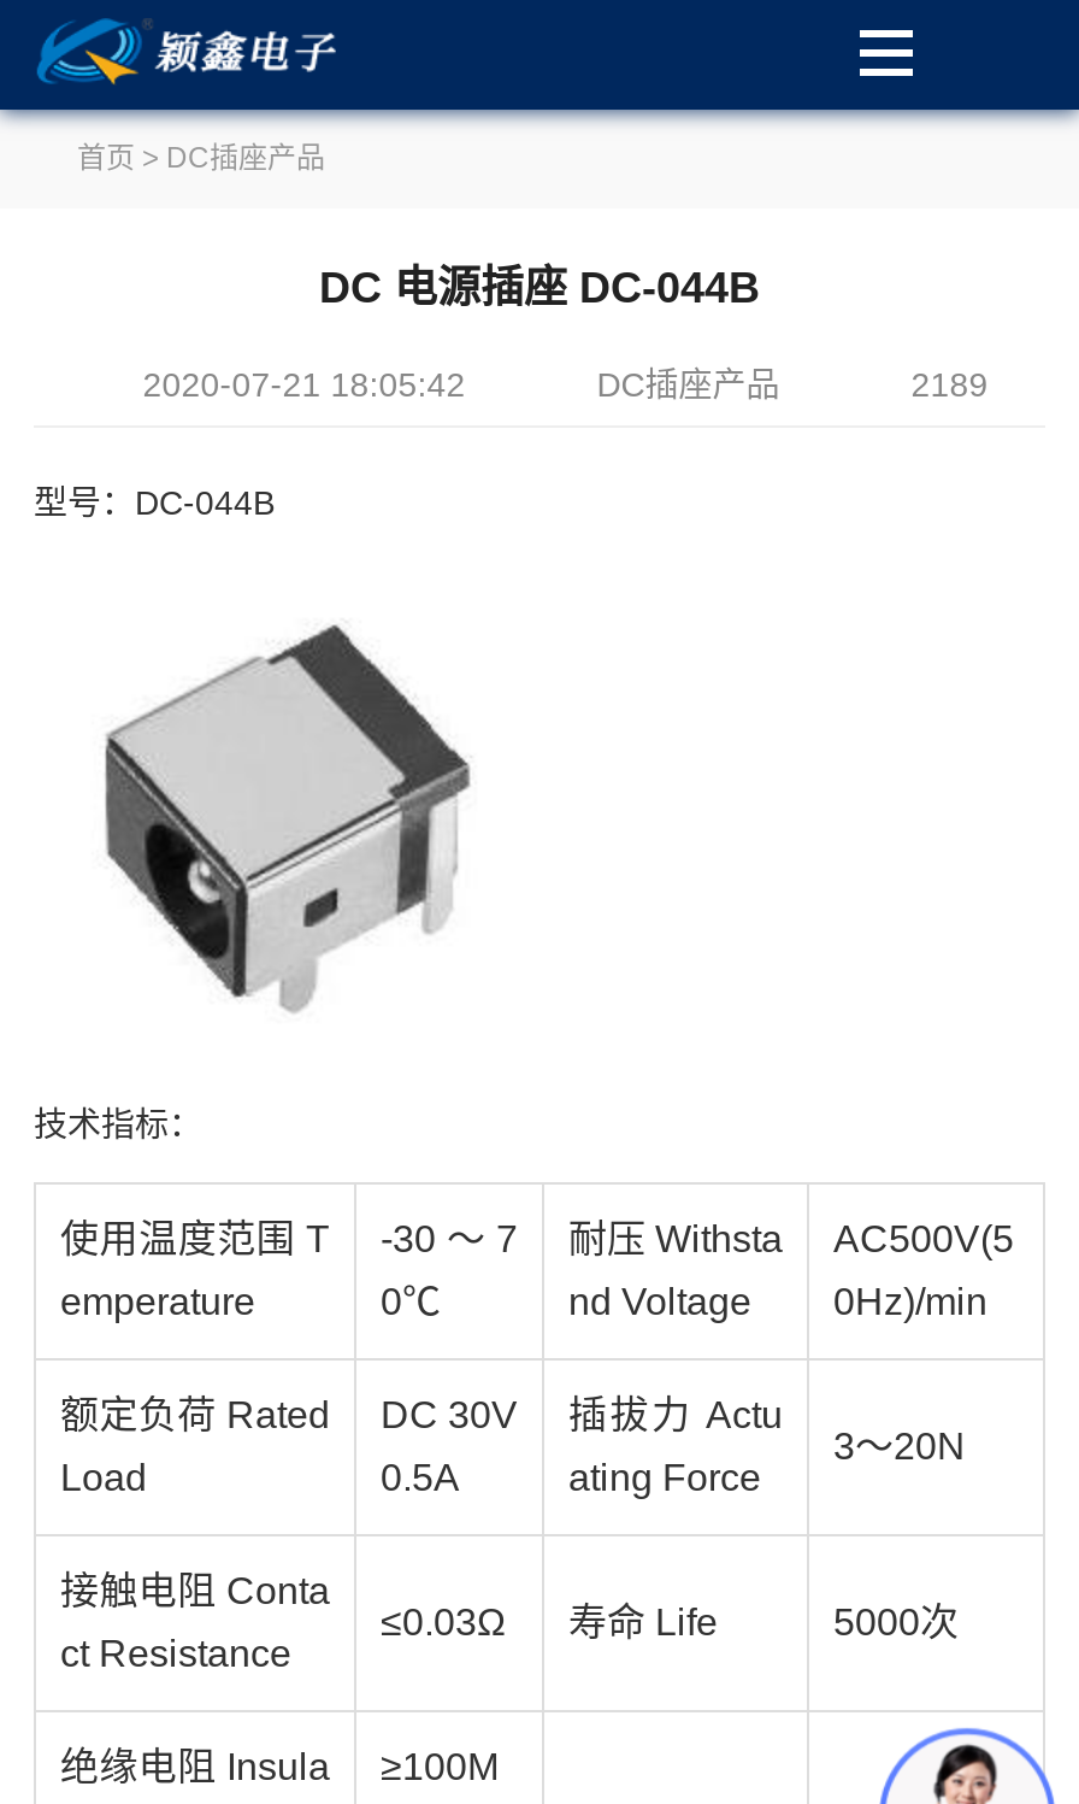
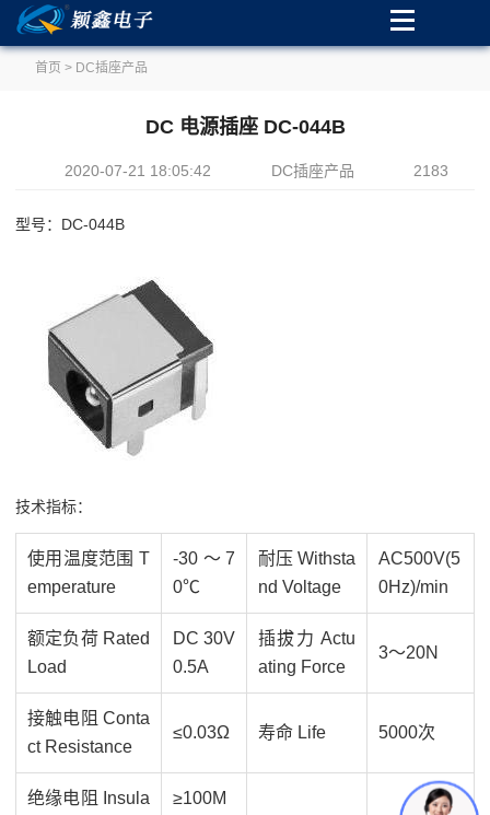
- 2189
+ 2183
